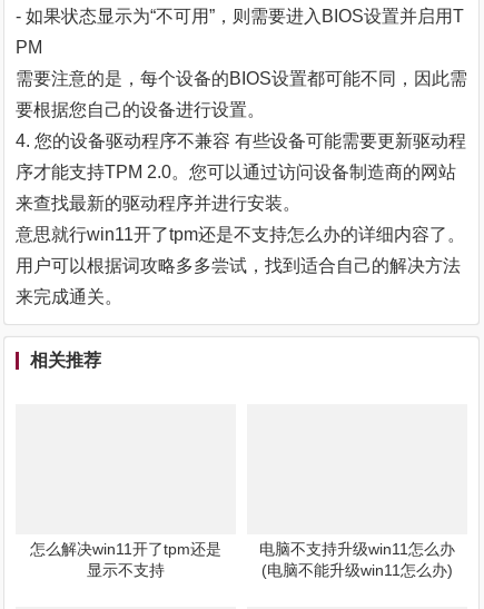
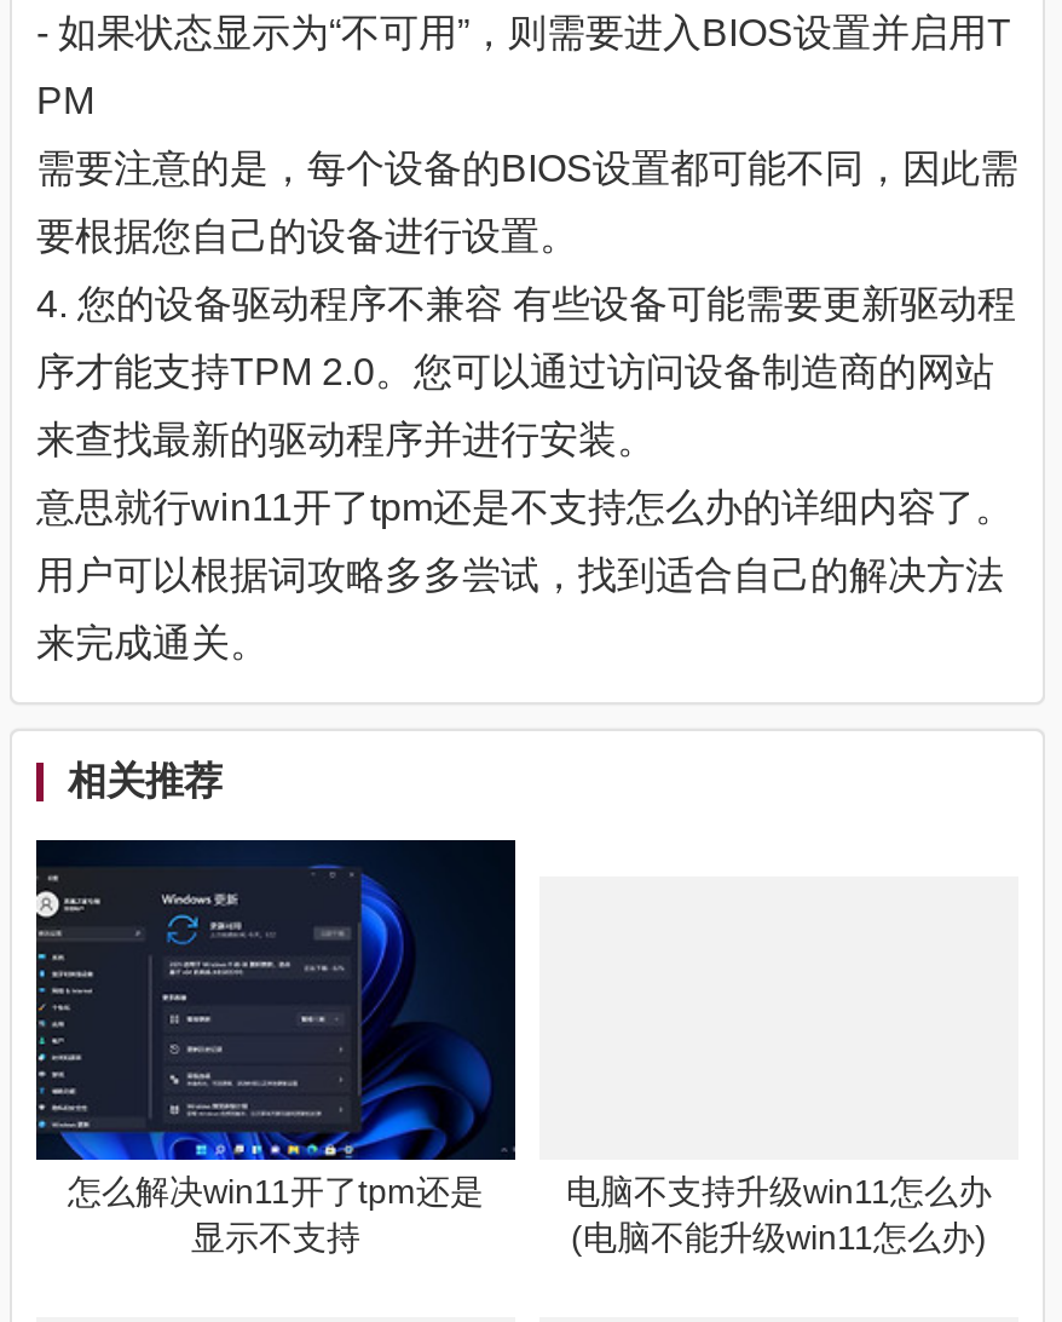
+ [image]
